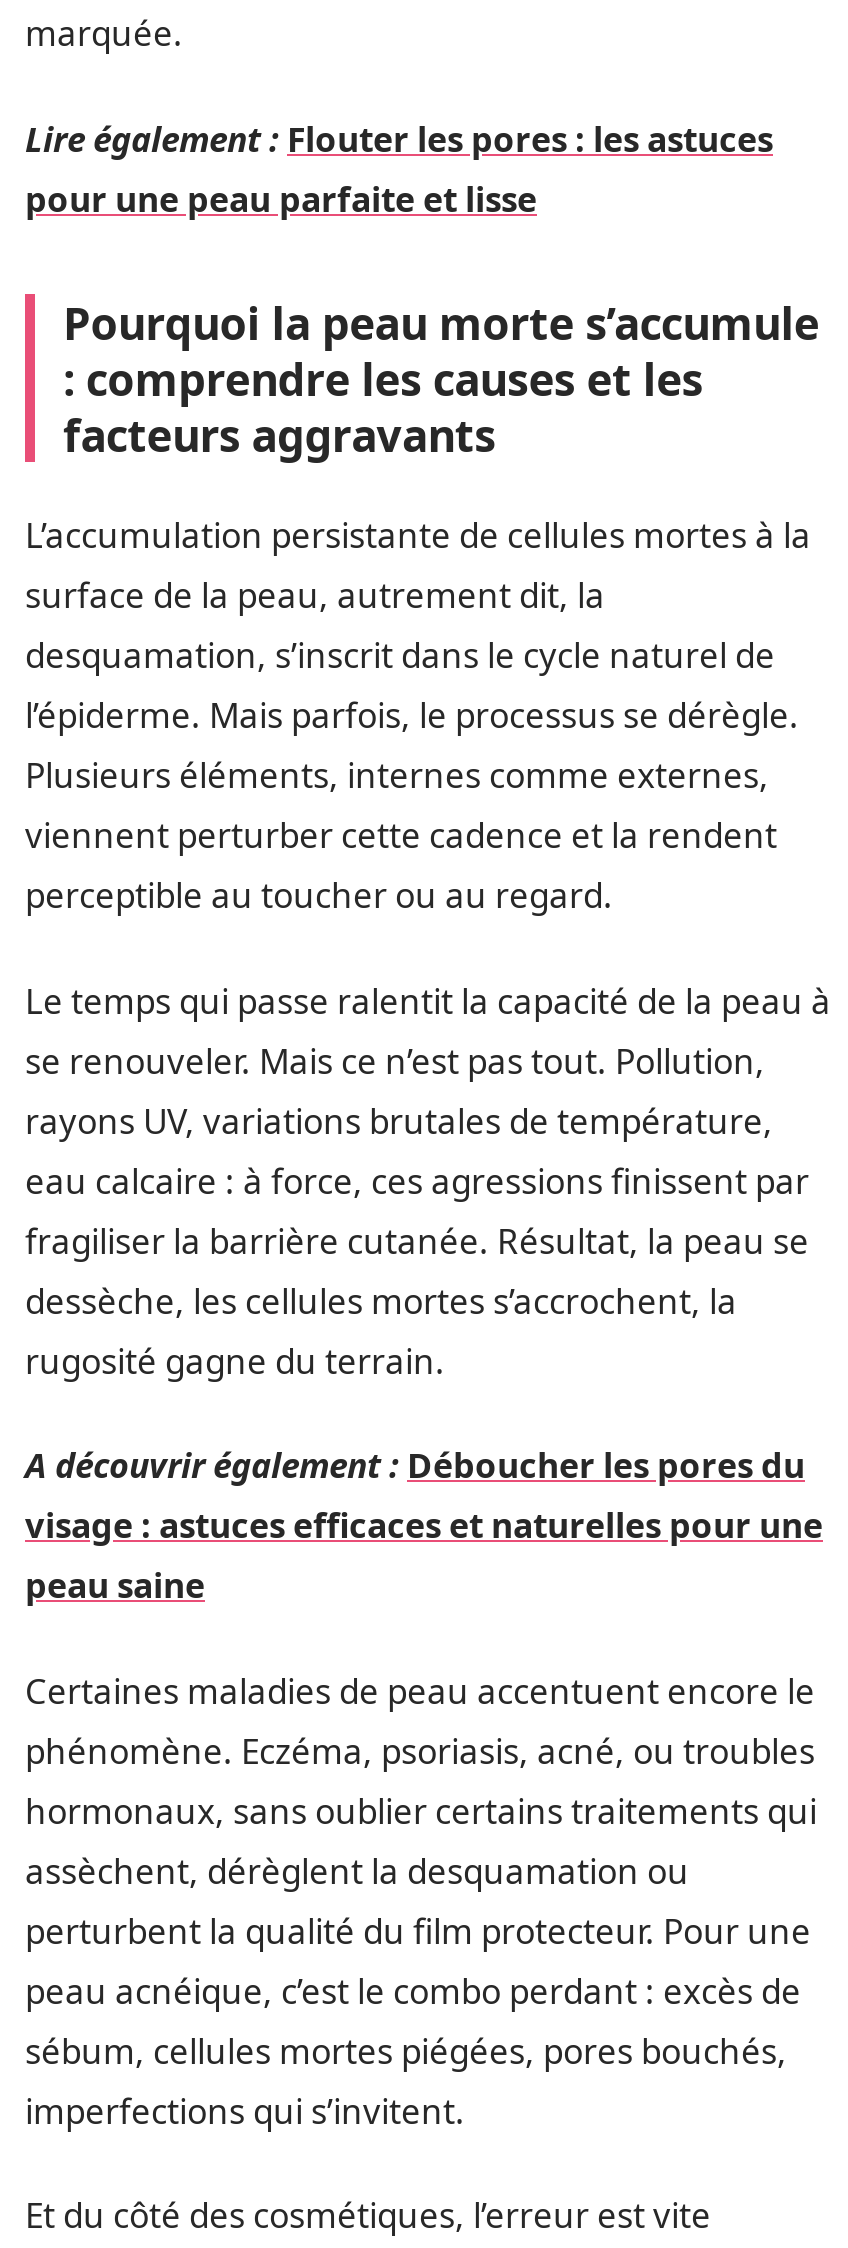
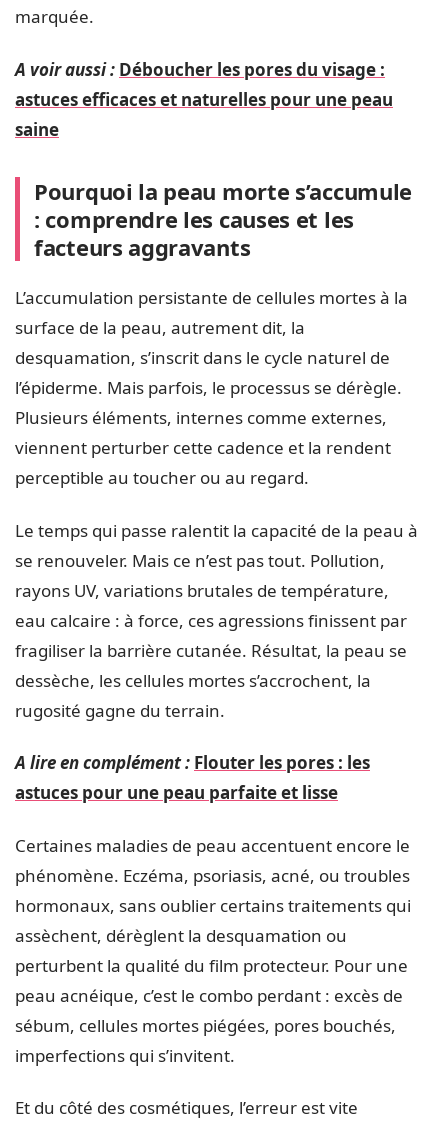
- Lire également : Flouter les pores : les astuces
- pour une peau parfaite et lisse
+ A voir aussi : Déboucher les pores du visage :
+ astuces efficaces et naturelles pour une peau
+ saine

moved down: Pourquoi la peau morte s’accumule | : comprendre les causes et les | facteurs aggravants | ... | dessèche, les cellules mortes s’accrochent, la | rugosité gagne du terrain.

- A découvrir également : Déboucher les pores du
- visage : astuces efficaces et naturelles pour une
- peau saine
+ A lire en complément : Flouter les pores : les
+ astuces pour une peau parfaite et lisse
